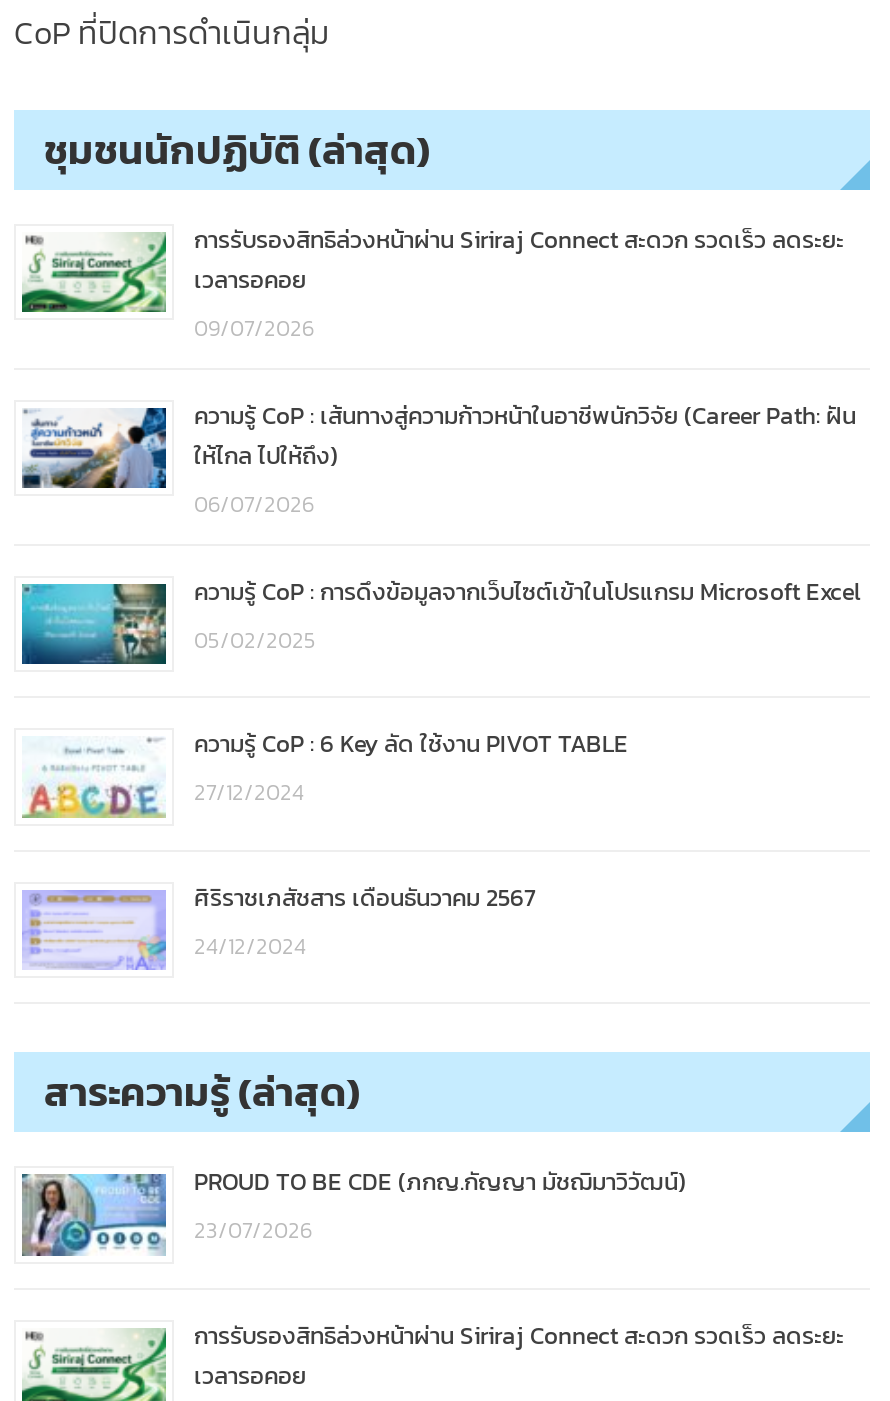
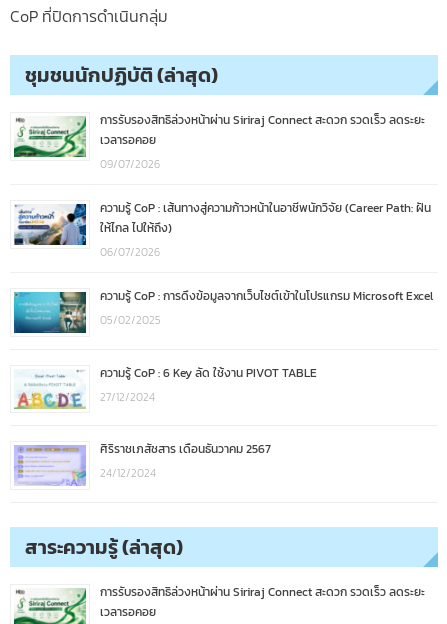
- [image]
- PROUD TO BE CDE (ภกญ.กัญญา มัชฌิมาวิวัฒน์)
- 23/07/2026
